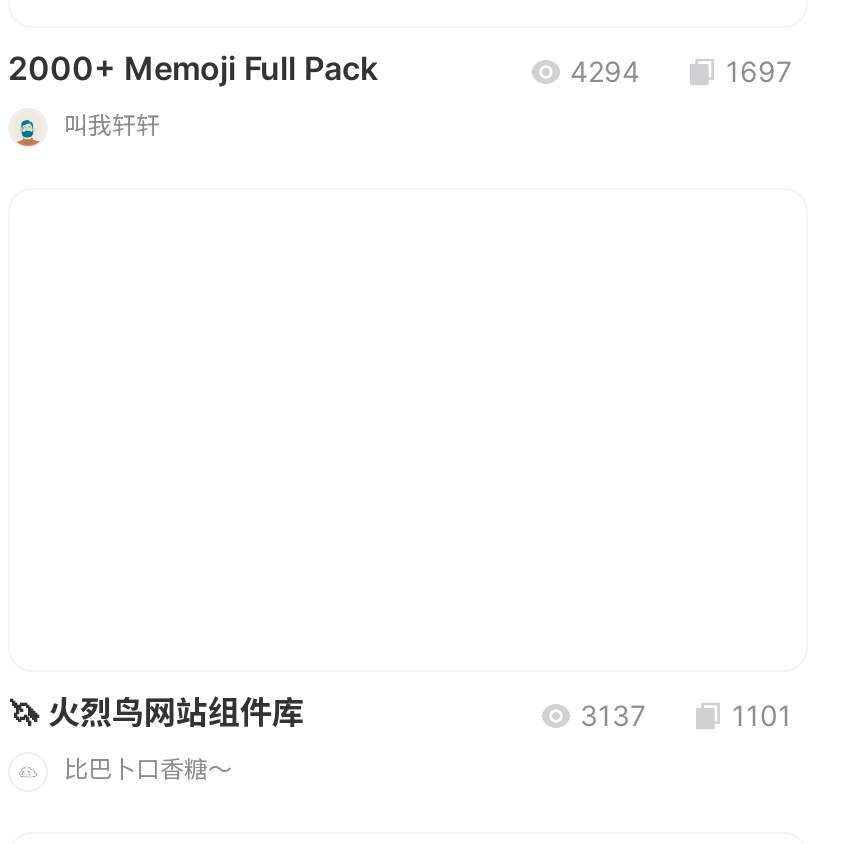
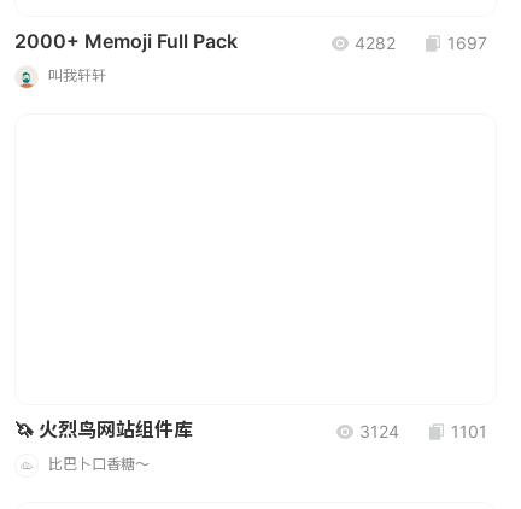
- 4294
+ 4282

- 3137
+ 3124
